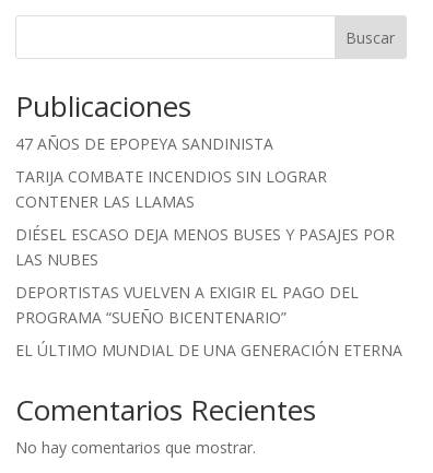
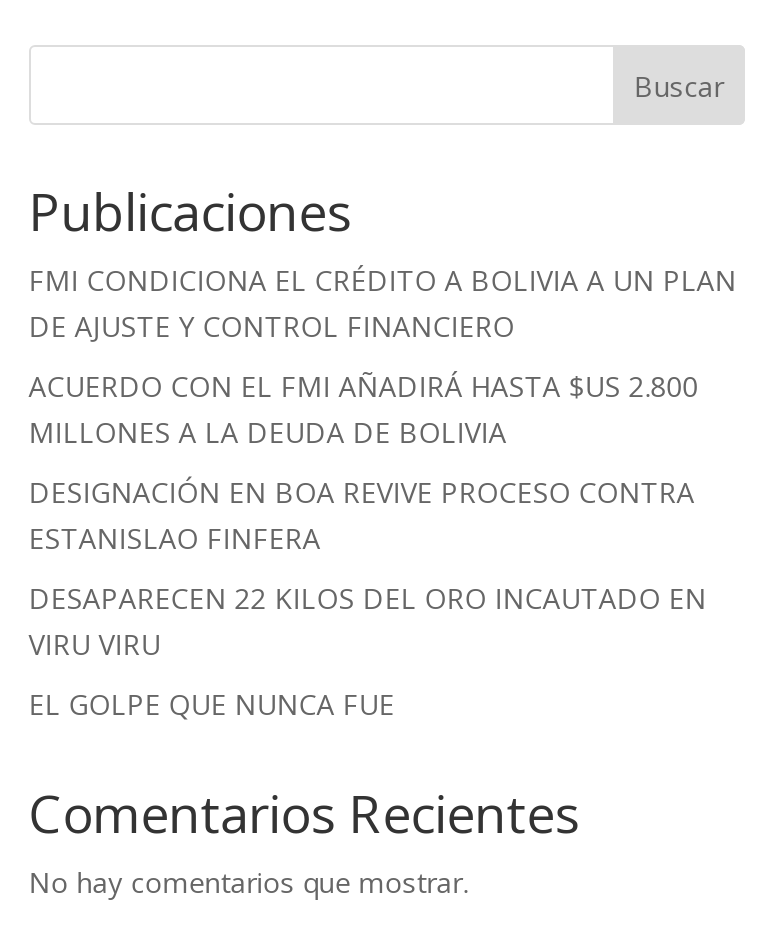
- 47 AÑOS DE EPOPEYA SANDINISTA
+ FMI CONDICIONA EL CRÉDITO A BOLIVIA A UN PLAN
+ DE AJUSTE Y CONTROL FINANCIERO

- TARIJA COMBATE INCENDIOS SIN LOGRAR
- CONTENER LAS LLAMAS
+ ACUERDO CON EL FMI AÑADIRÁ HASTA $US 2.800
+ MILLONES A LA DEUDA DE BOLIVIA

- DIÉSEL ESCASO DEJA MENOS BUSES Y PASAJES POR
- LAS NUBES
+ DESIGNACIÓN EN BOA REVIVE PROCESO CONTRA
+ ESTANISLAO FINFERA

- DEPORTISTAS VUELVEN A EXIGIR EL PAGO DEL
- PROGRAMA “SUEÑO BICENTENARIO”
+ DESAPARECEN 22 KILOS DEL ORO INCAUTADO EN
+ VIRU VIRU

- EL ÚLTIMO MUNDIAL DE UNA GENERACIÓN ETERNA
+ EL GOLPE QUE NUNCA FUE
